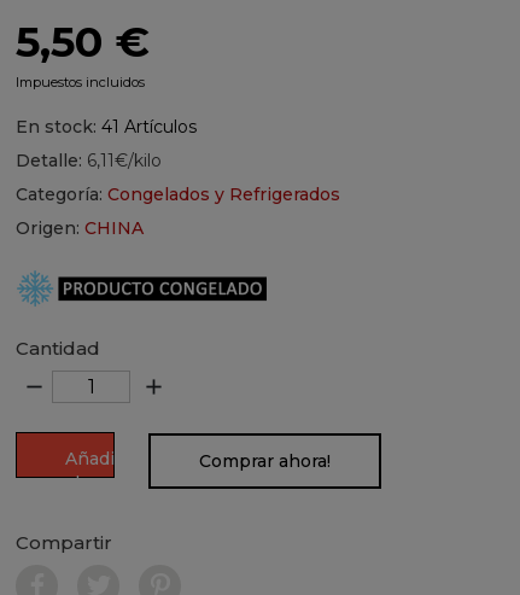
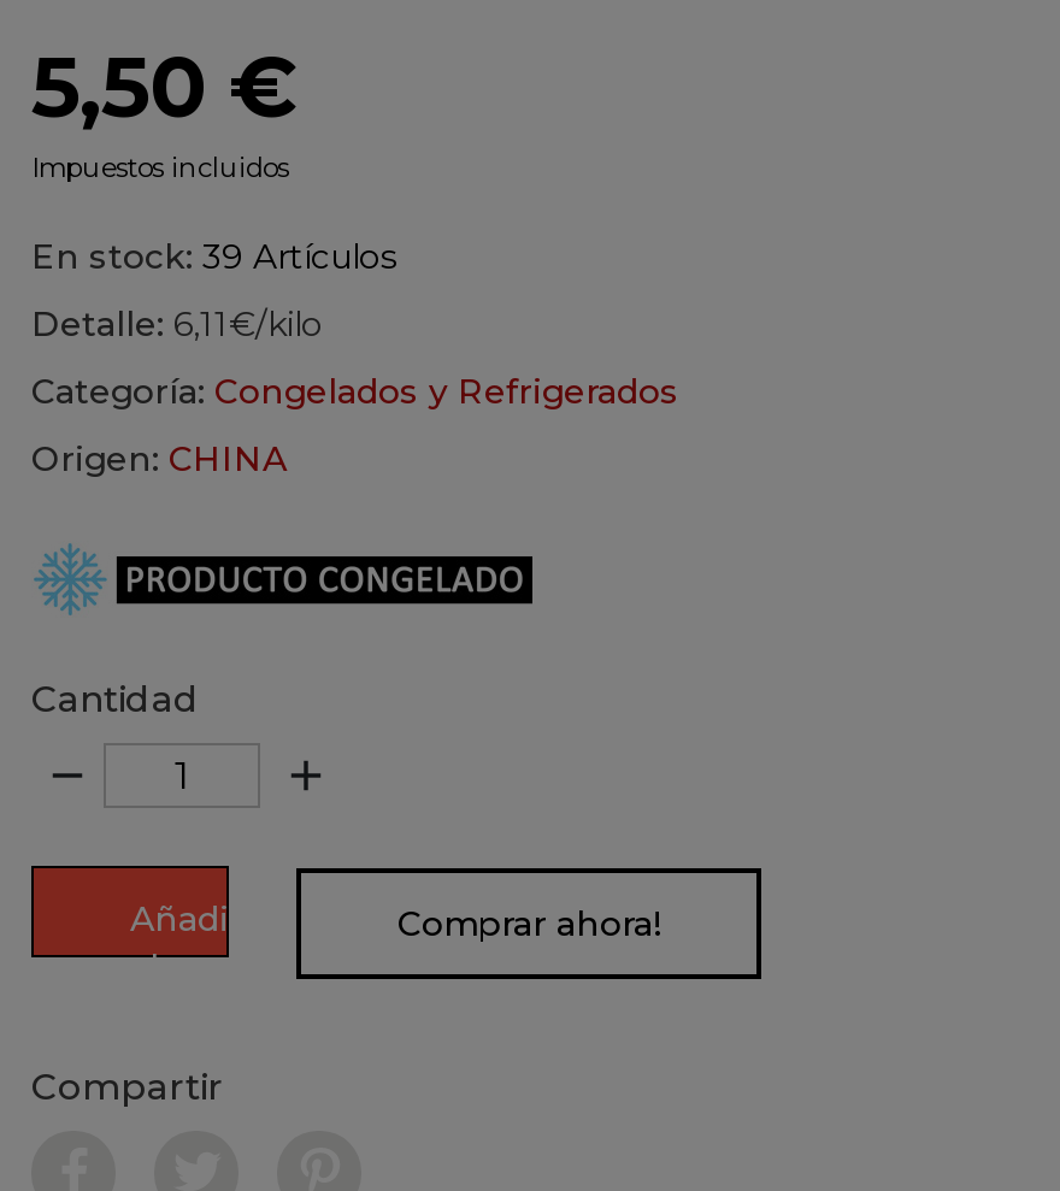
- En stock: 41 Artículos
+ En stock: 39 Artículos
